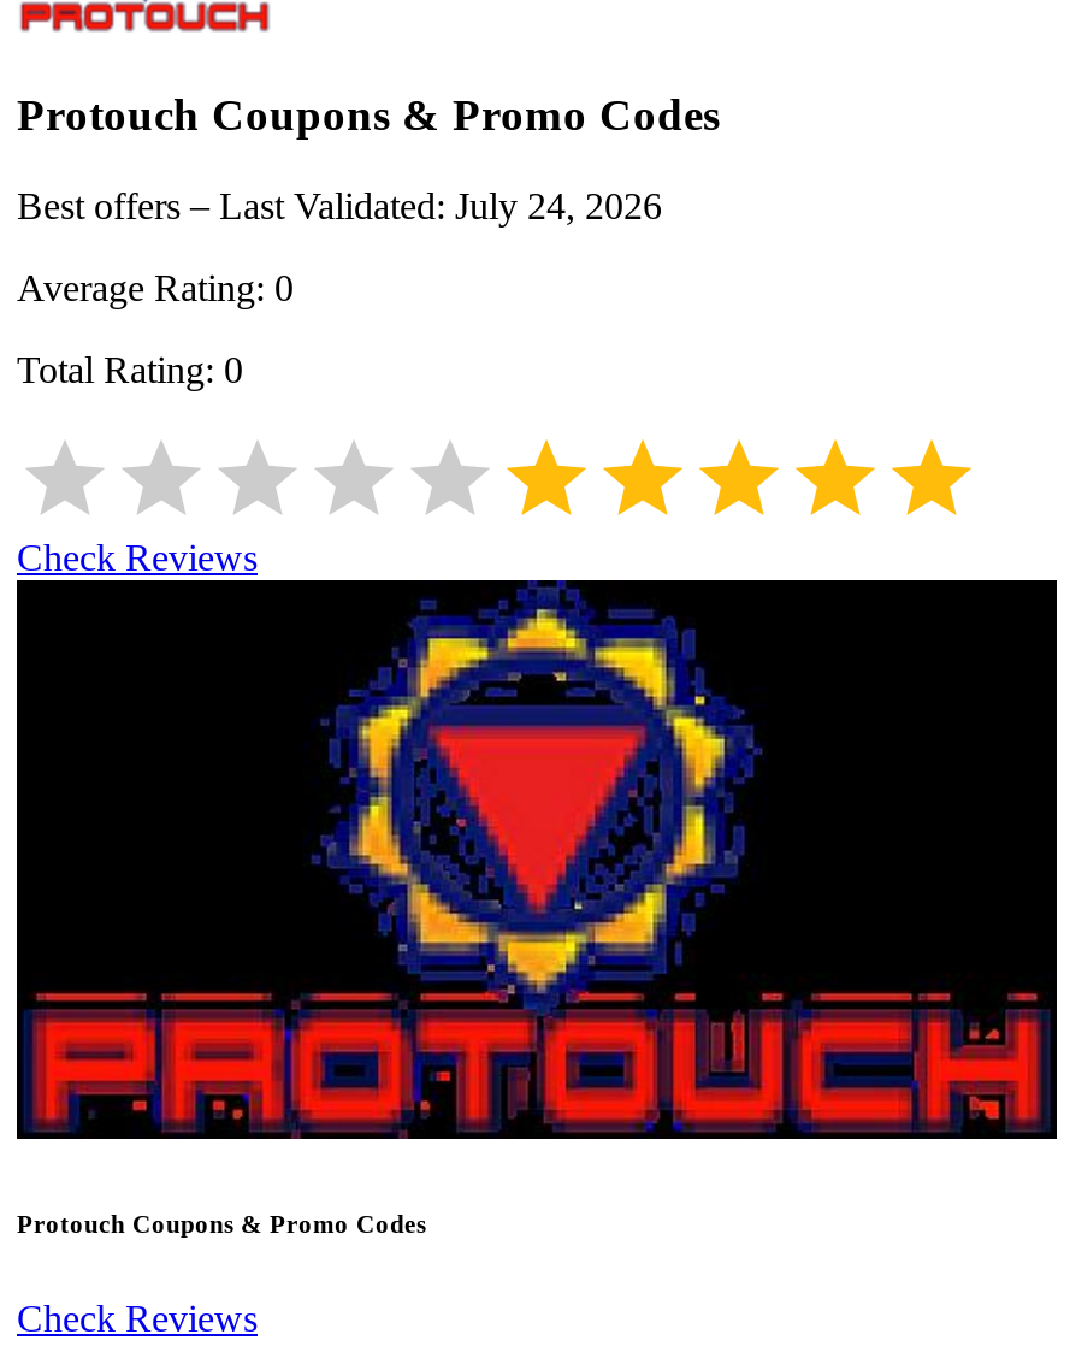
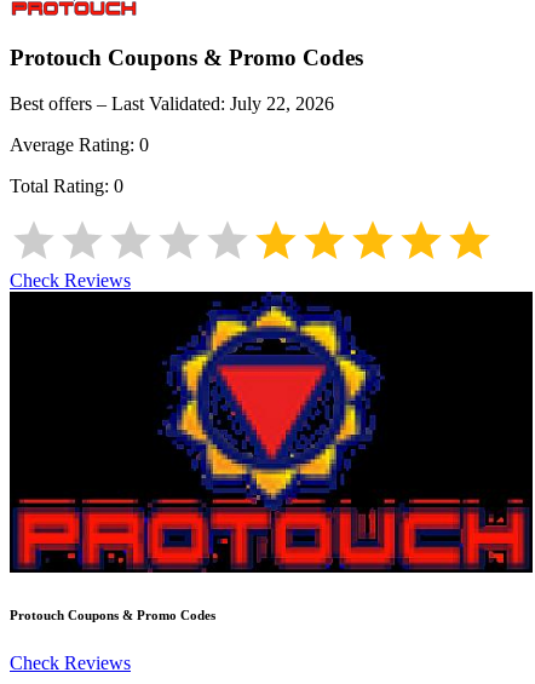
- Best offers – Last Validated: July 24, 2026
+ Best offers – Last Validated: July 22, 2026
